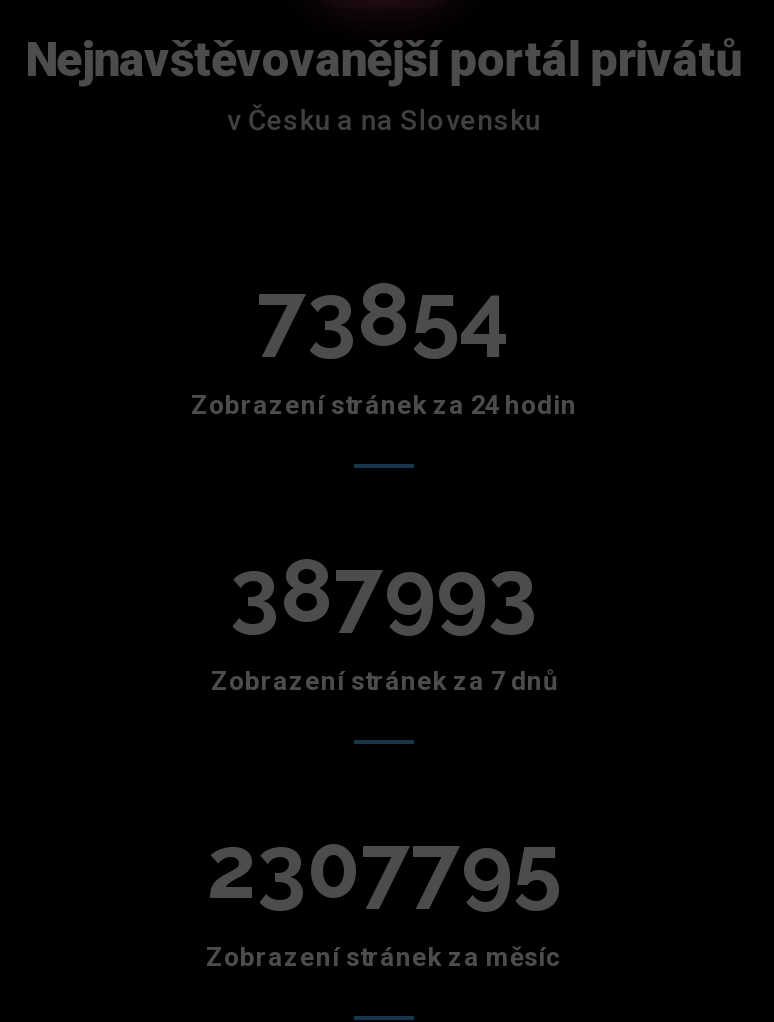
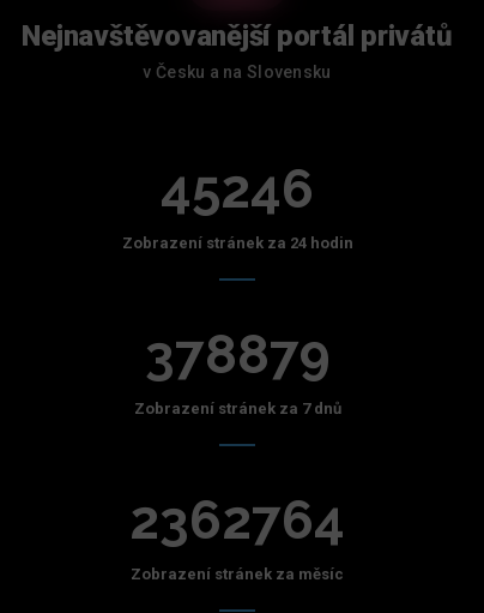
- 73854
+ 45246

- 387993
+ 378879

- 2307795
+ 2362764
